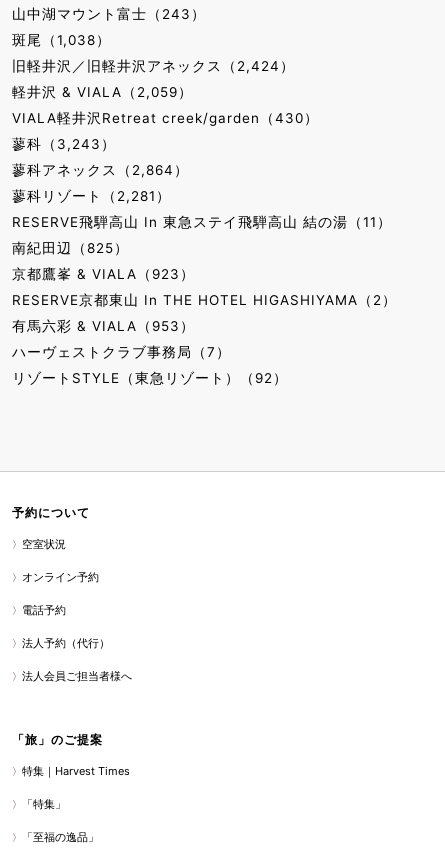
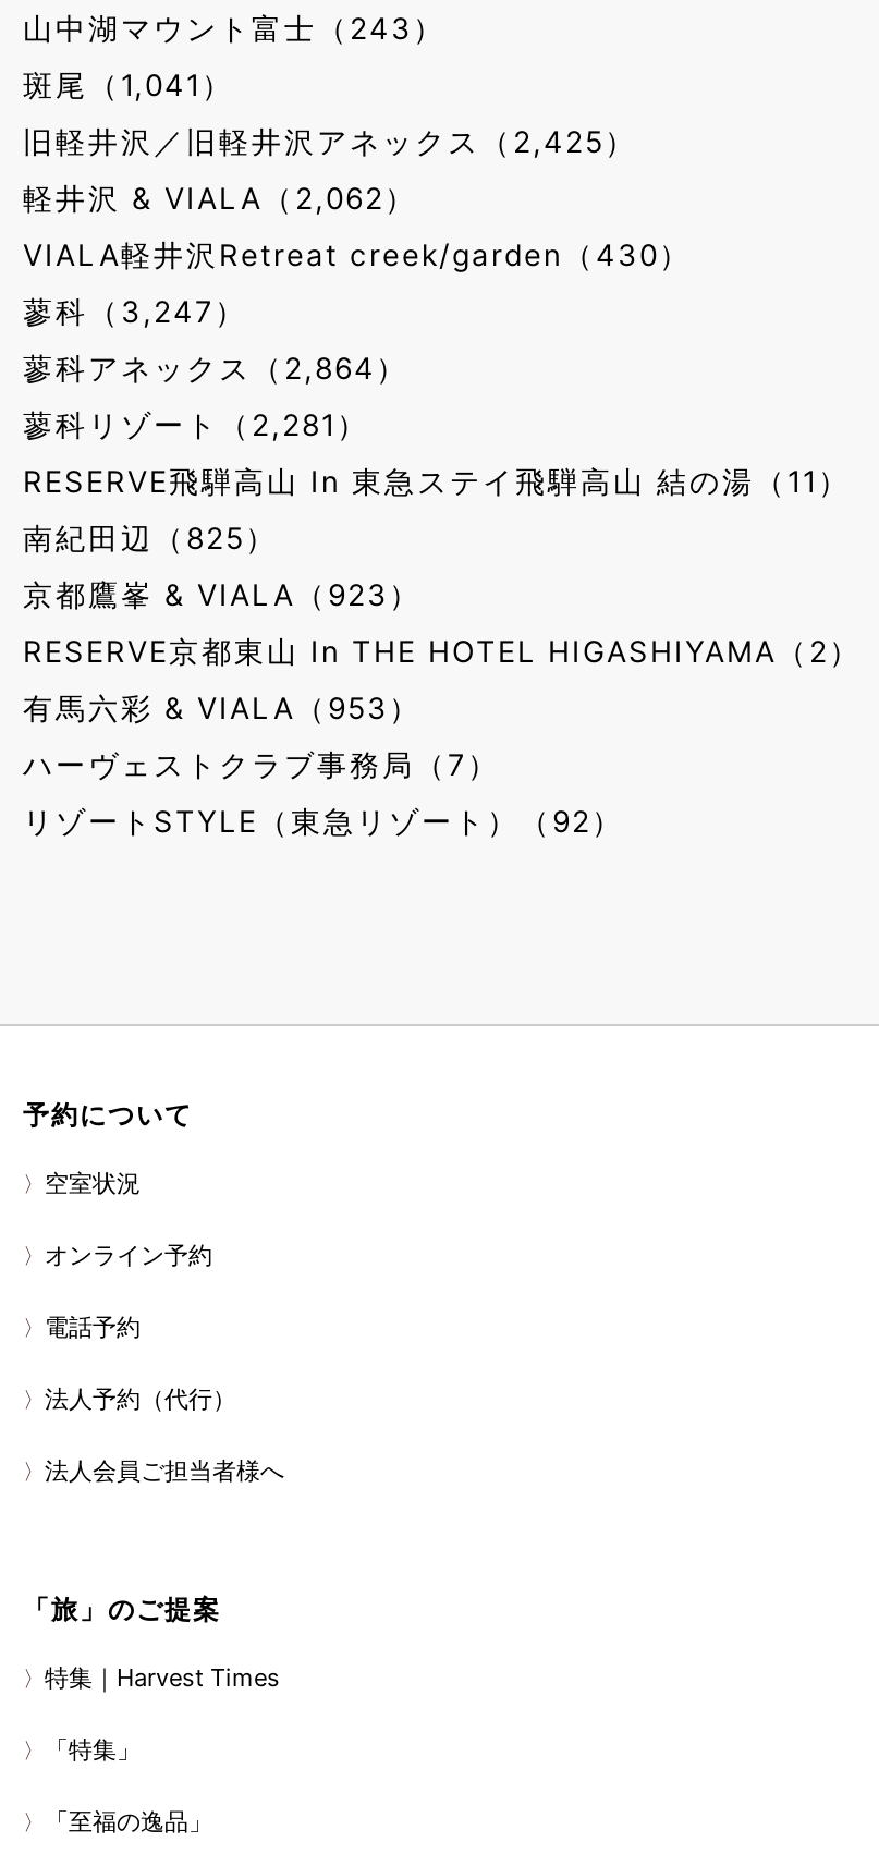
- 斑尾（1,038）
+ 斑尾（1,041）

- 旧軽井沢／旧軽井沢アネックス（2,424）
+ 旧軽井沢／旧軽井沢アネックス（2,425）

- 軽井沢 & VIALA（2,059）
+ 軽井沢 & VIALA（2,062）

- 蓼科（3,243）
+ 蓼科（3,247）
